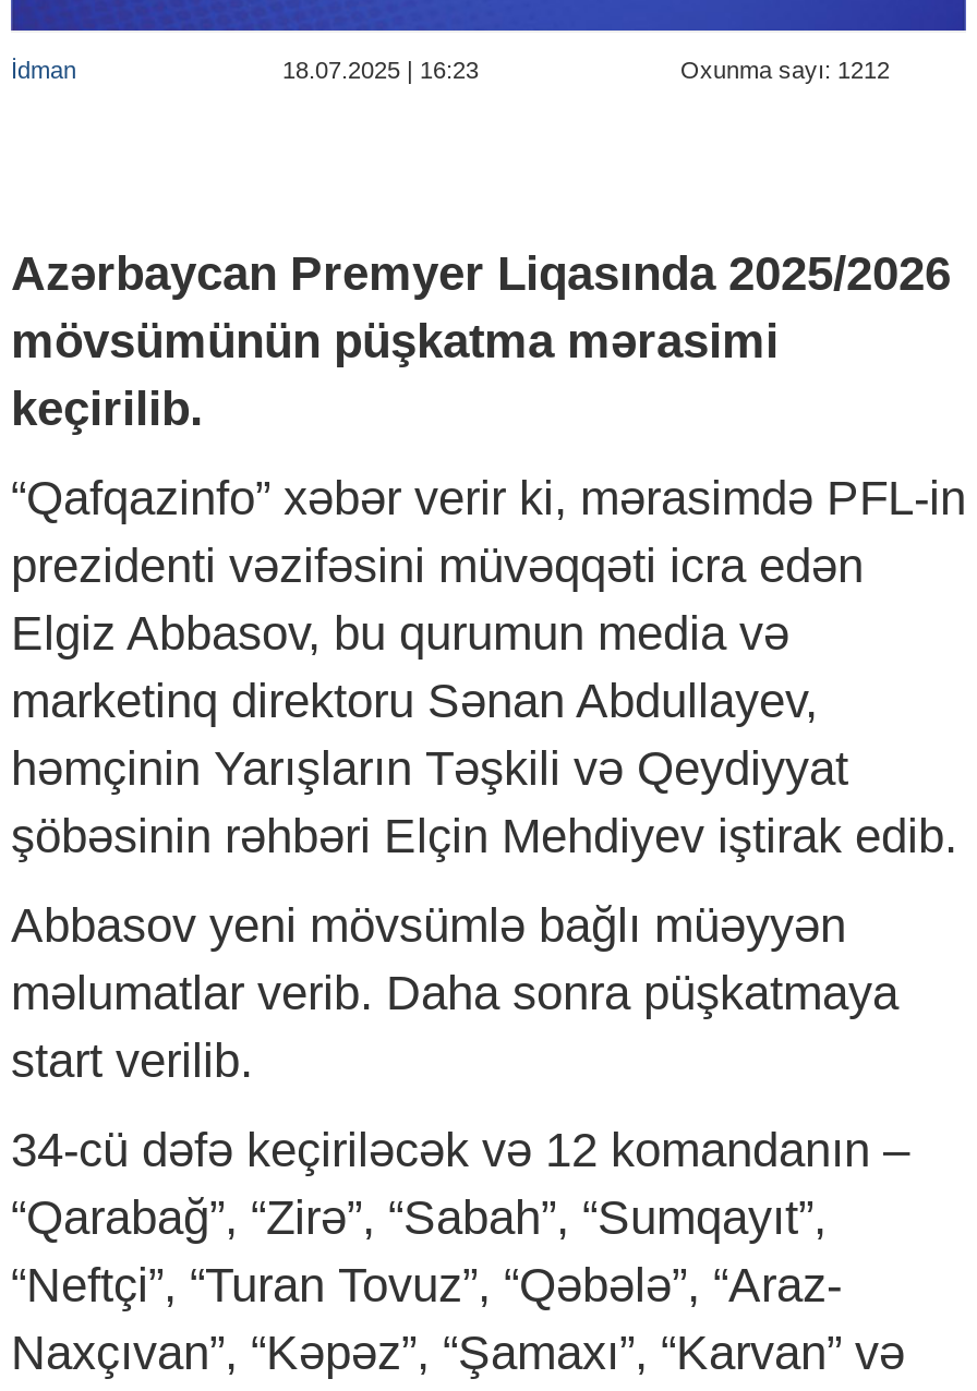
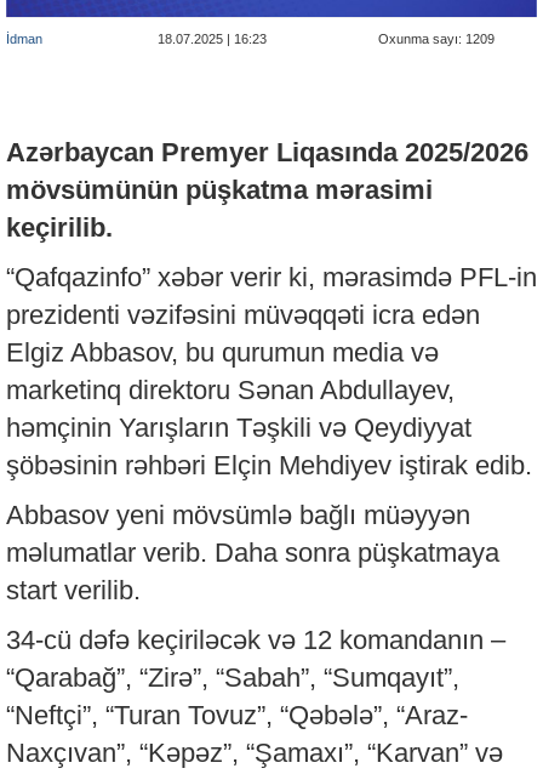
- Oxunma sayı: 1212
+ Oxunma sayı: 1209
